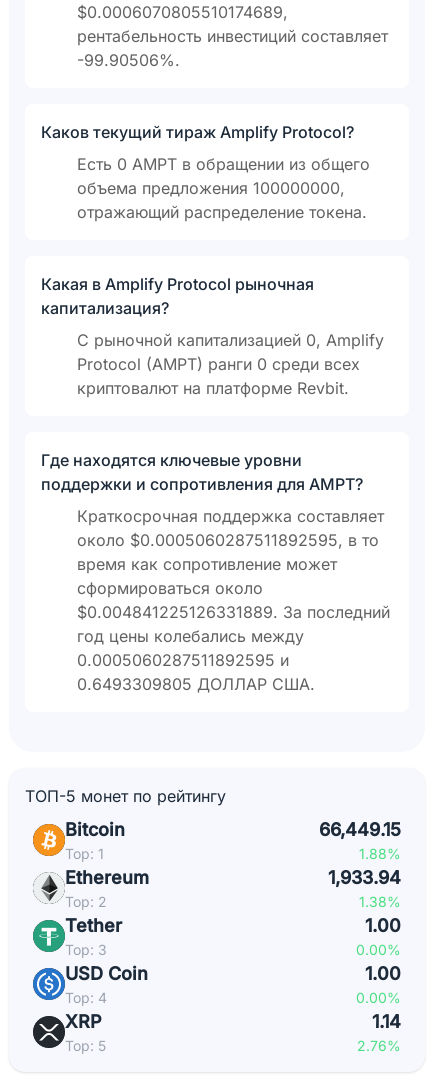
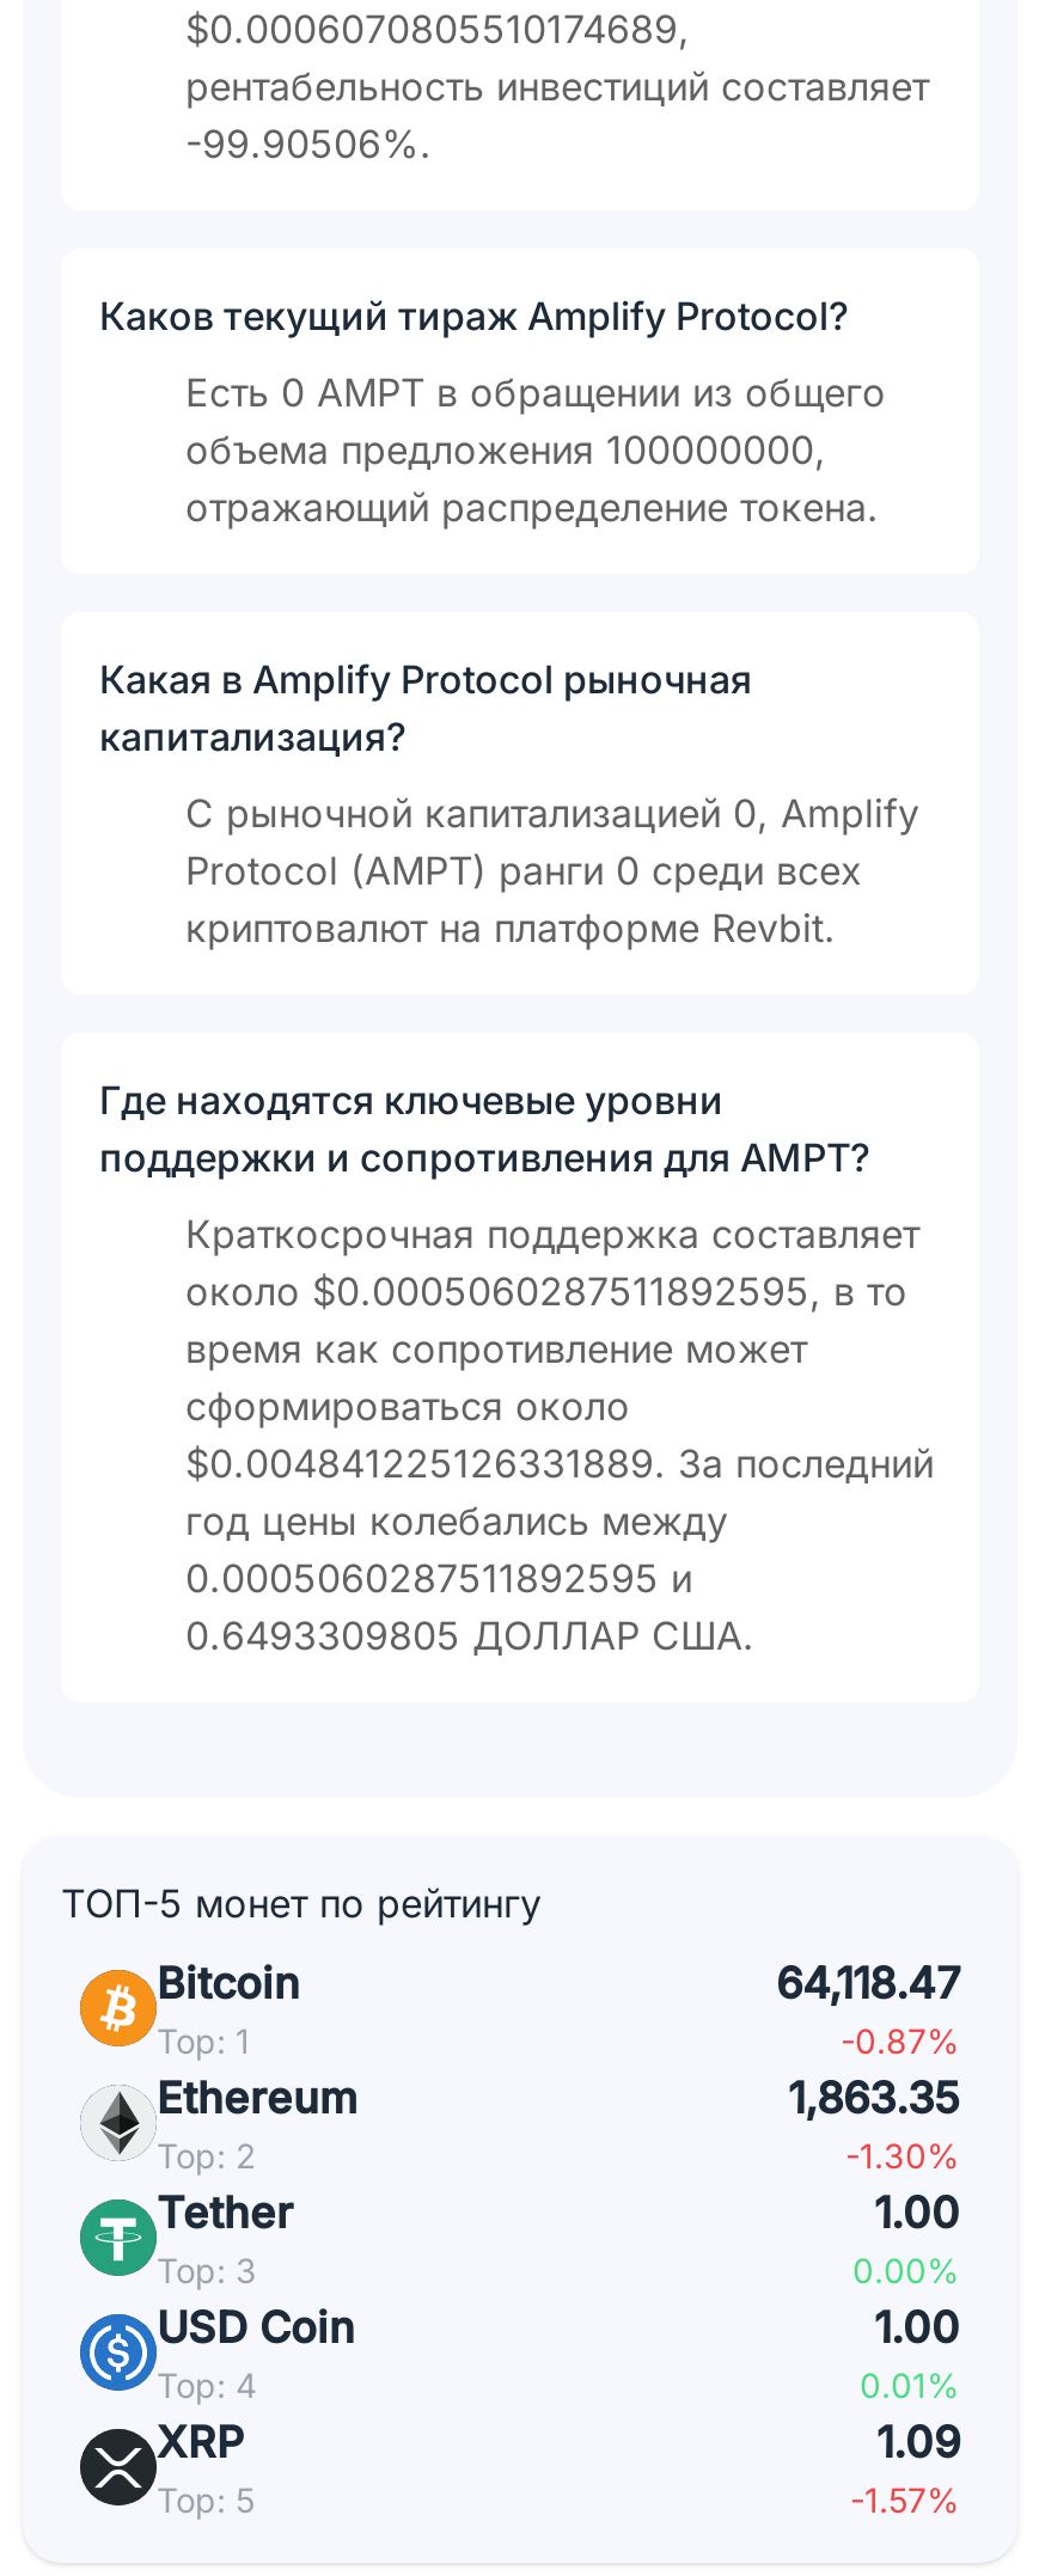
- 66,449.15
+ 64,118.47

- 1.88%
+ -0.87%

- 1,933.94
+ 1,863.35

- 1.38%
+ -1.30%

- 0.00%
+ 0.01%

- 1.14
+ 1.09

- 2.76%
+ -1.57%
